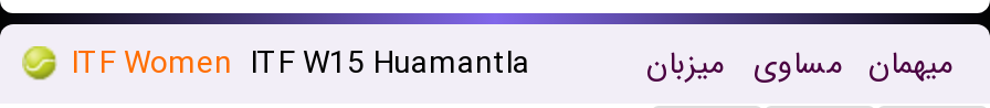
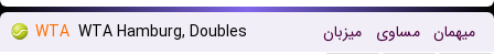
- ITF Women ITF W15 Huamantla
+ WTA WTA Hamburg, Doubles
